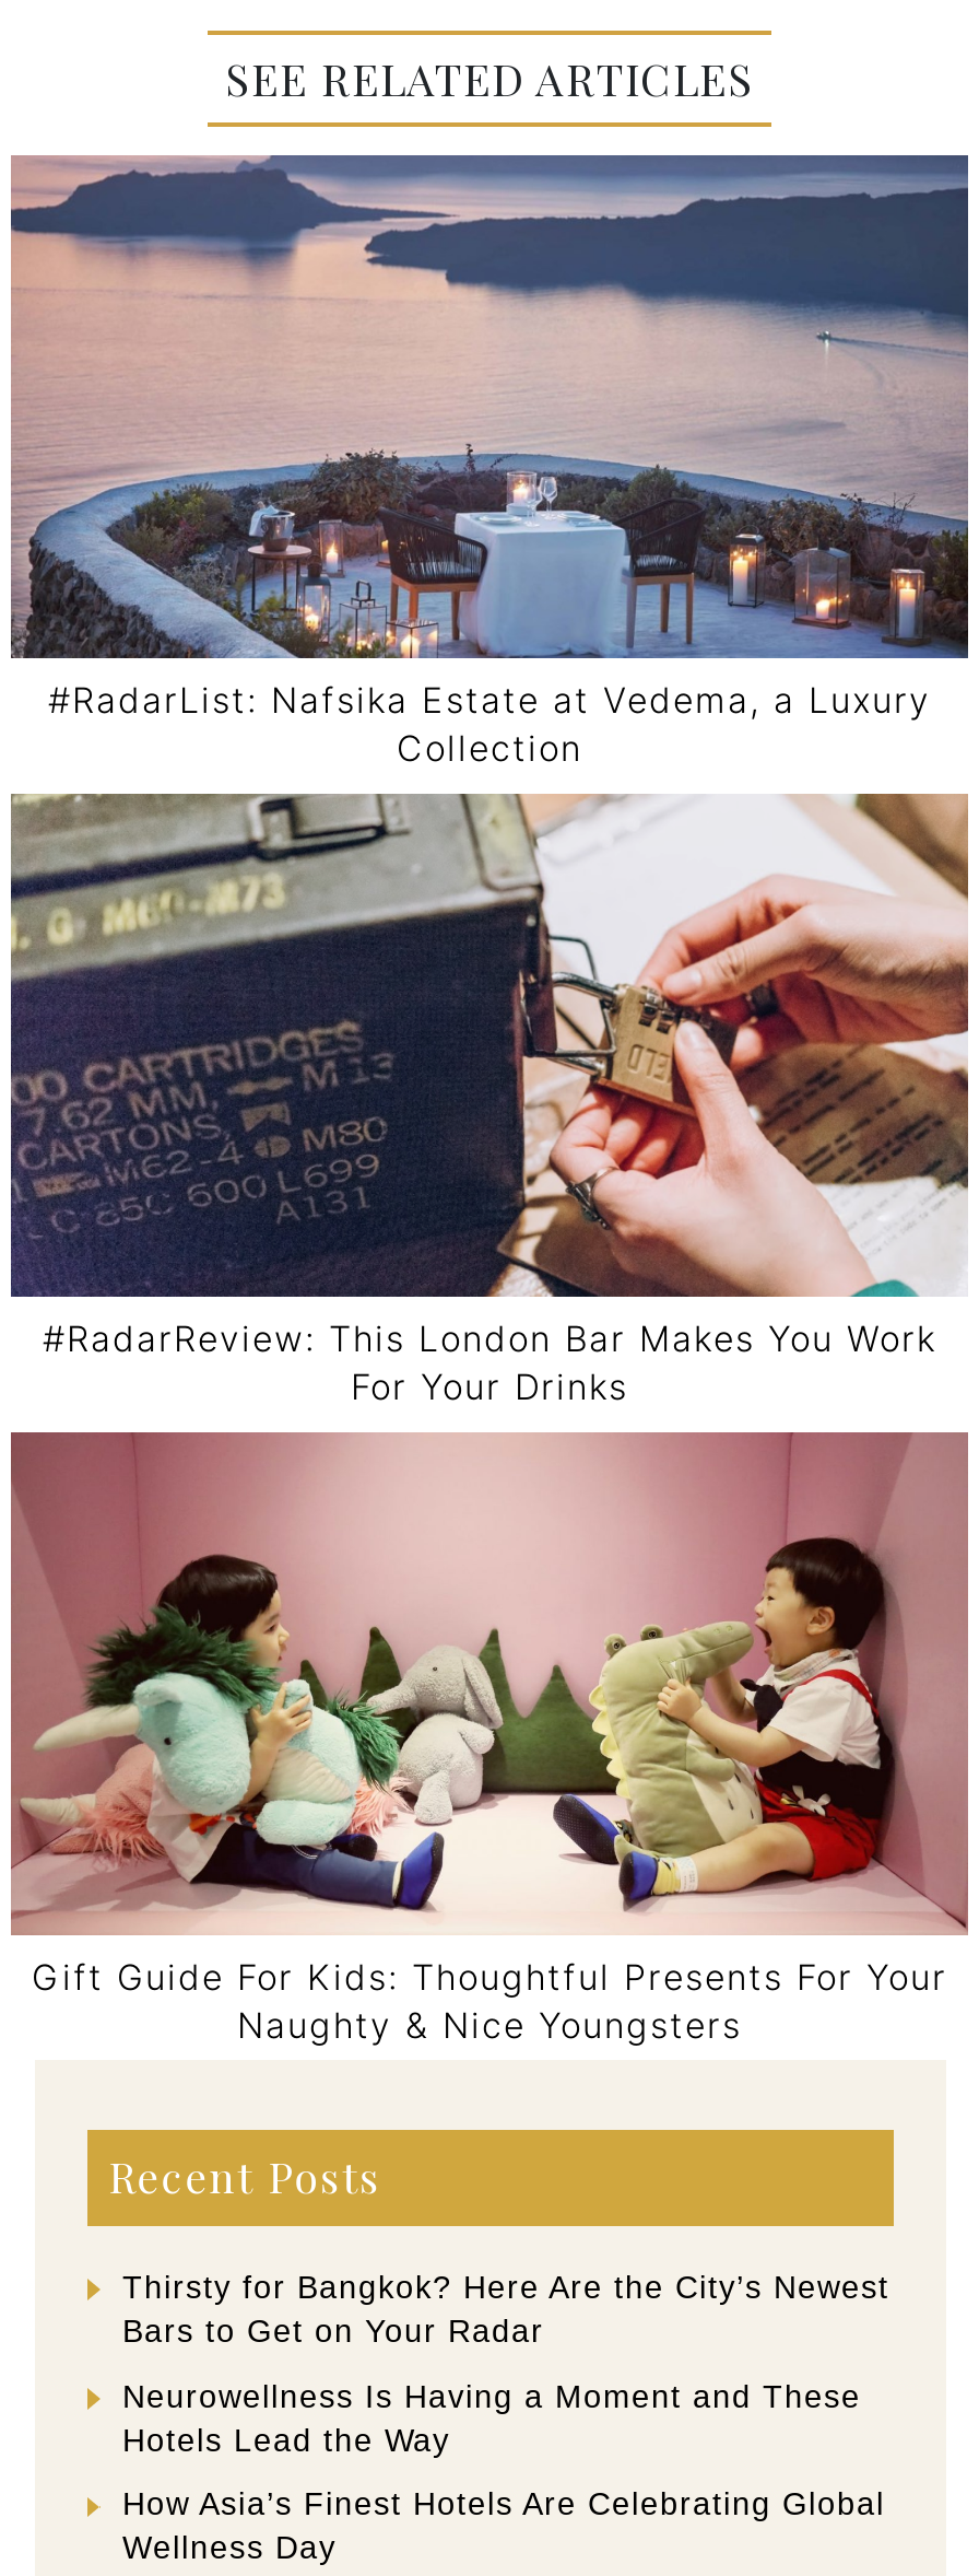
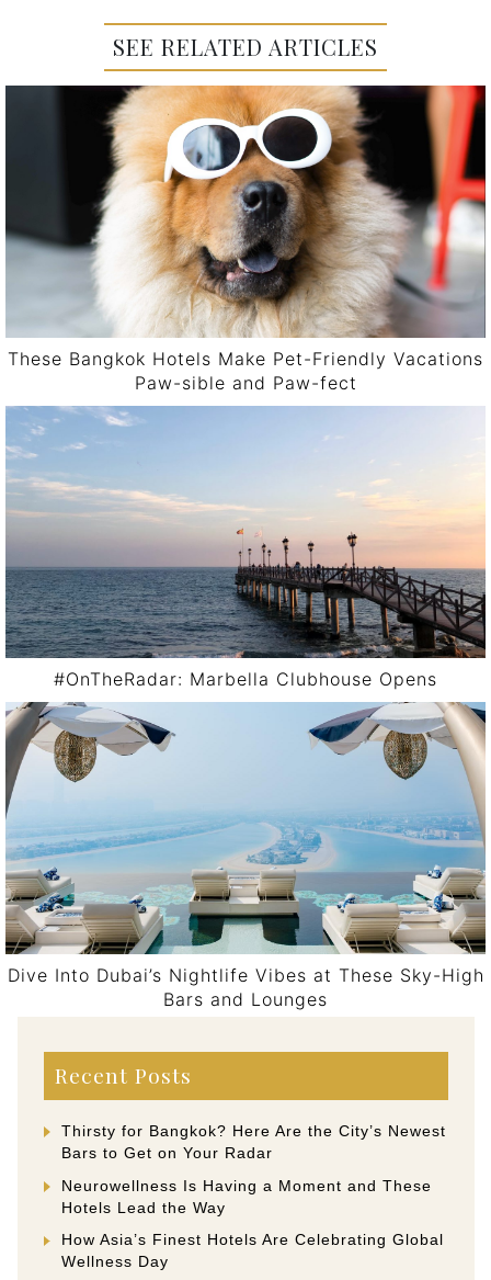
- [image]
- #RadarList: Nafsika Estate at Vedema, a Luxury
- Collection
+ [image]
+ These Bangkok Hotels Make Pet-Friendly Vacations
+ Paw-sible and Paw-fect

- [image]
- #RadarReview: This London Bar Makes You Work
- For Your Drinks
+ [image]
+ #OnTheRadar: Marbella Clubhouse Opens

- [image]
- Gift Guide For Kids: Thoughtful Presents For Your
- Naughty & Nice Youngsters
+ [image]
+ Dive Into Dubai’s Nightlife Vibes at These Sky-High
+ Bars and Lounges
